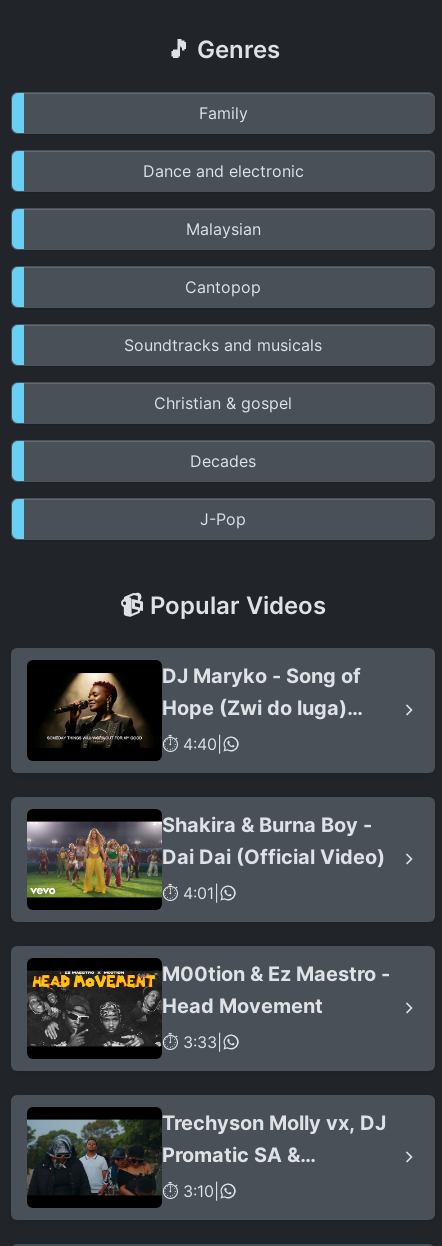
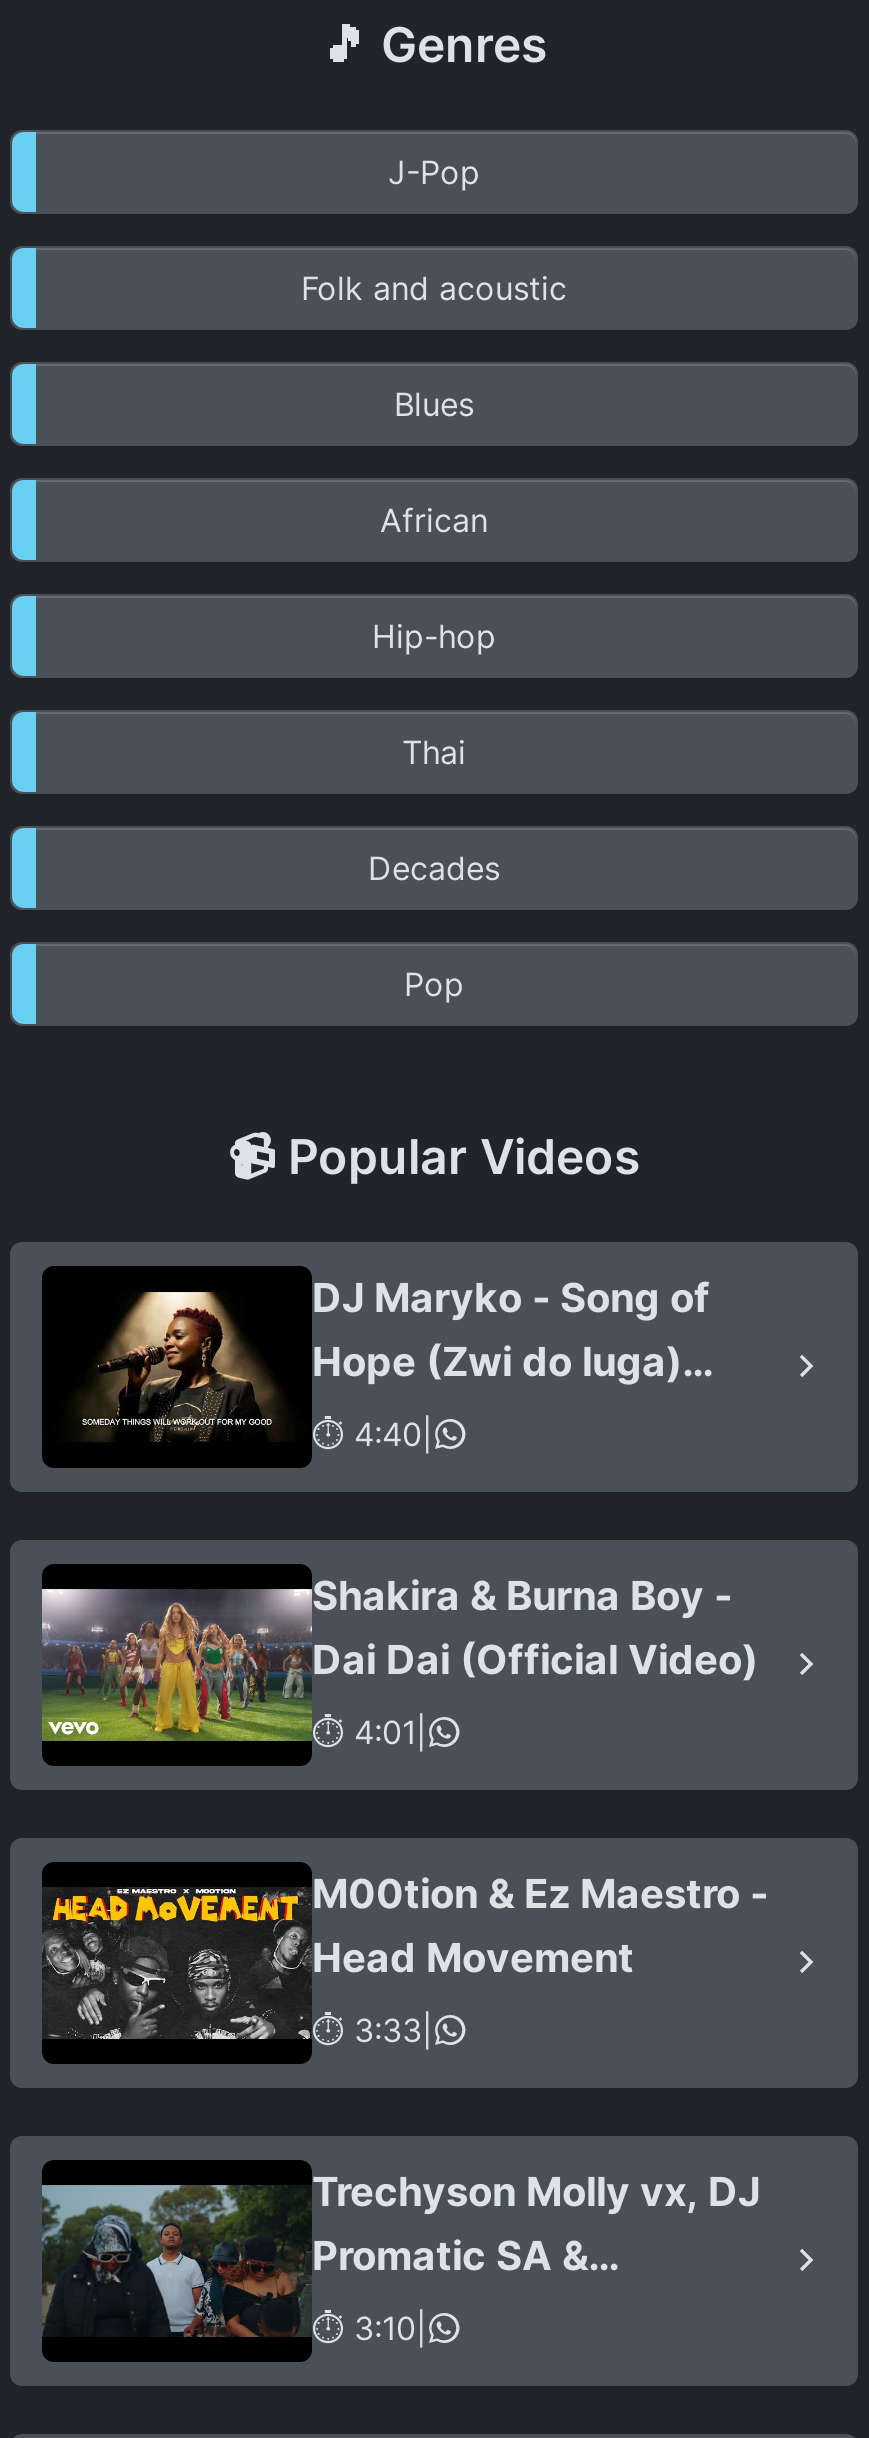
- Family

- Dance and electronic
+ Folk and acoustic

- Malaysian
+ Blues

- Cantopop
+ African

- Soundtracks and musicals
+ Hip-hop

- Christian & gospel
+ Thai

+ Pop

moved up: J-Pop
